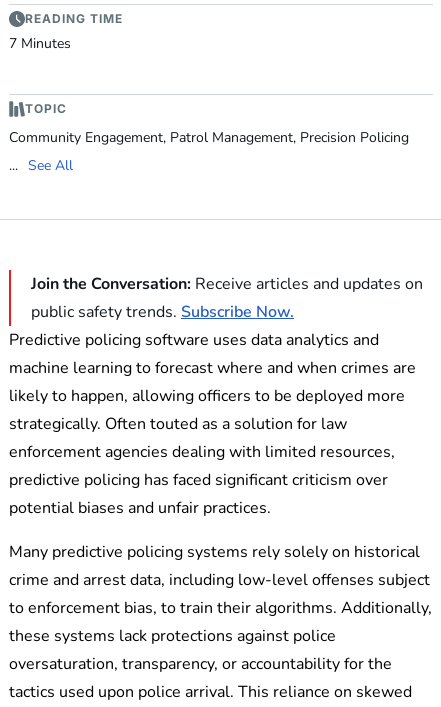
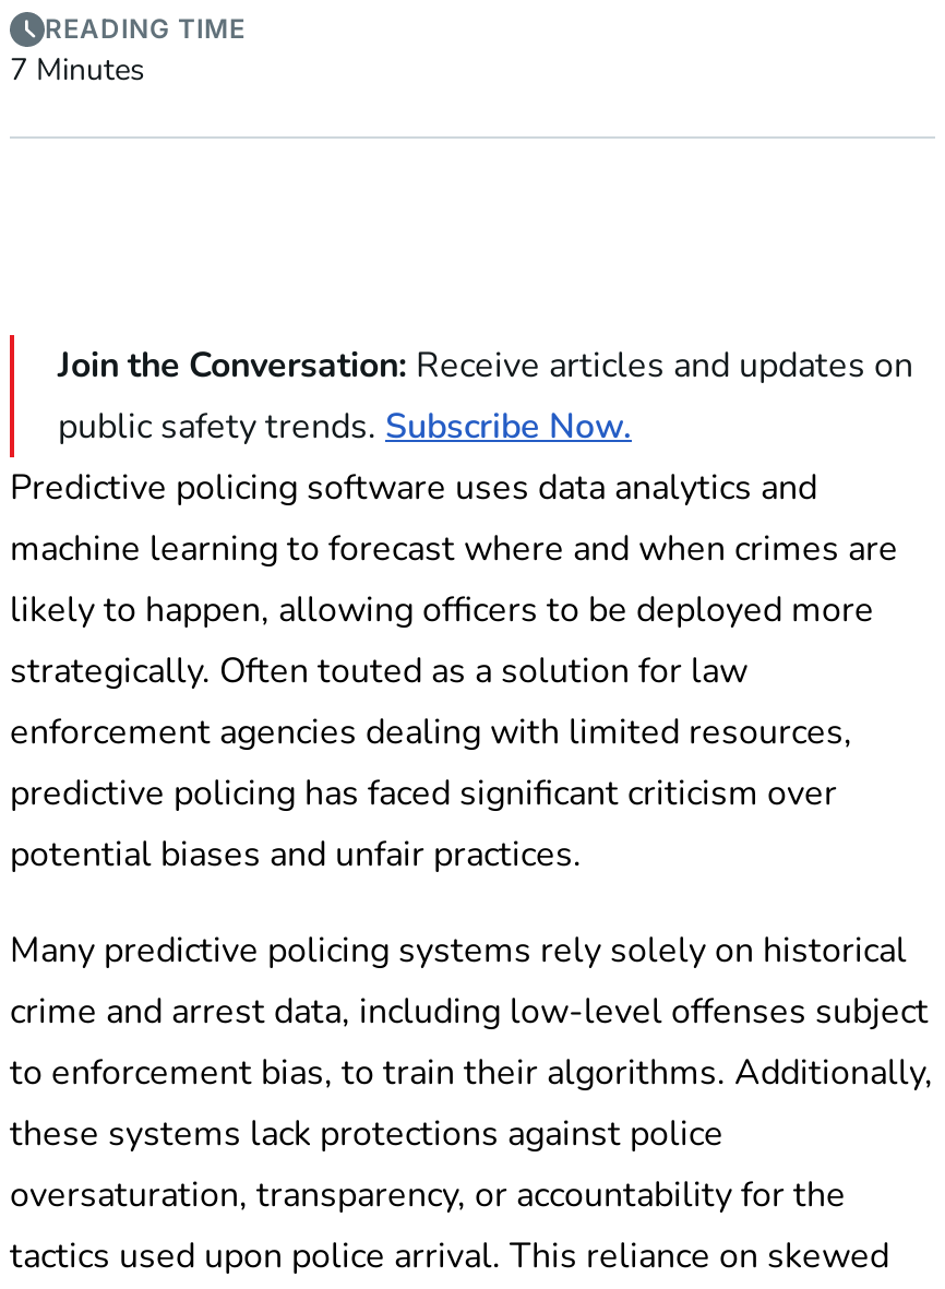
- TOPIC
- Community Engagement, Patrol Management, Precision Policing
- ... See All
